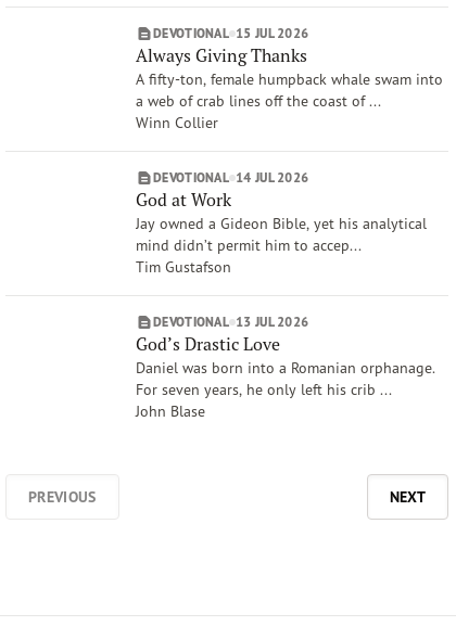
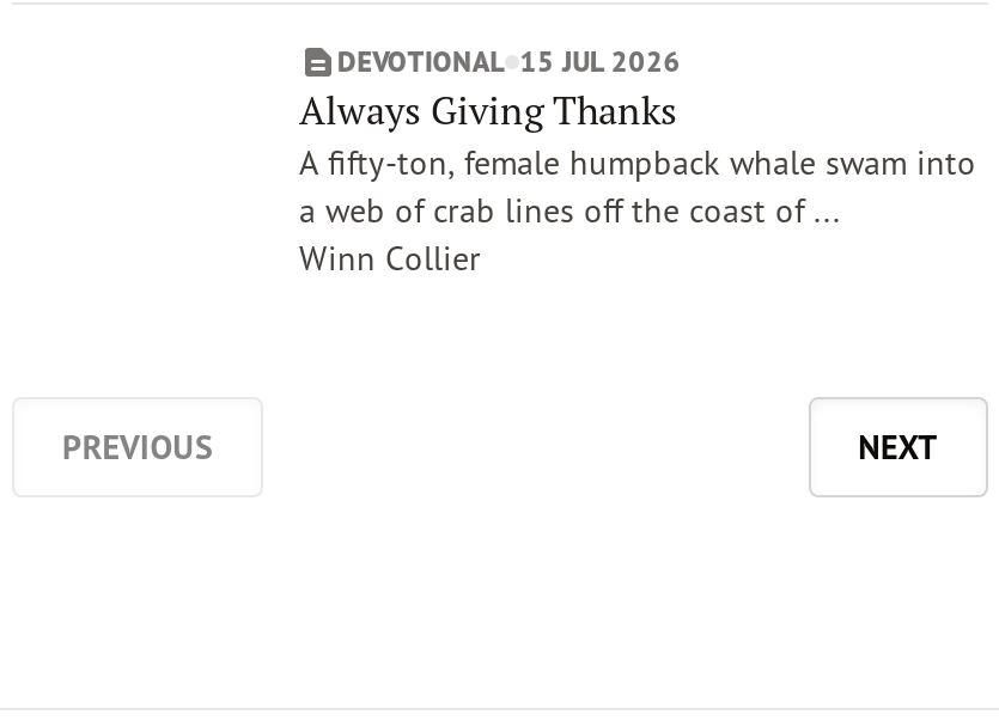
- DEVOTIONAL 14 JUL 2026
- God at Work
- Jay owned a Gideon Bible, yet his analytical
- mind didn’t permit him to accep...
- Tim Gustafson
- DEVOTIONAL 13 JUL 2026
- God’s Drastic Love
- Daniel was born into a Romanian orphanage.
- For seven years, he only left his crib ...
- John Blase
